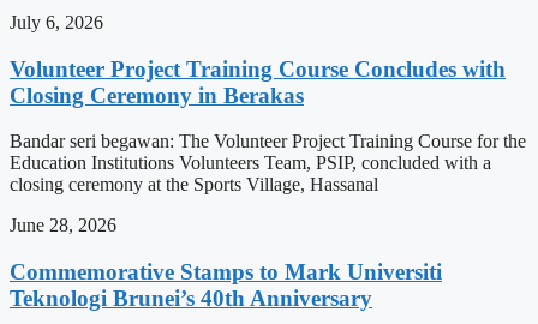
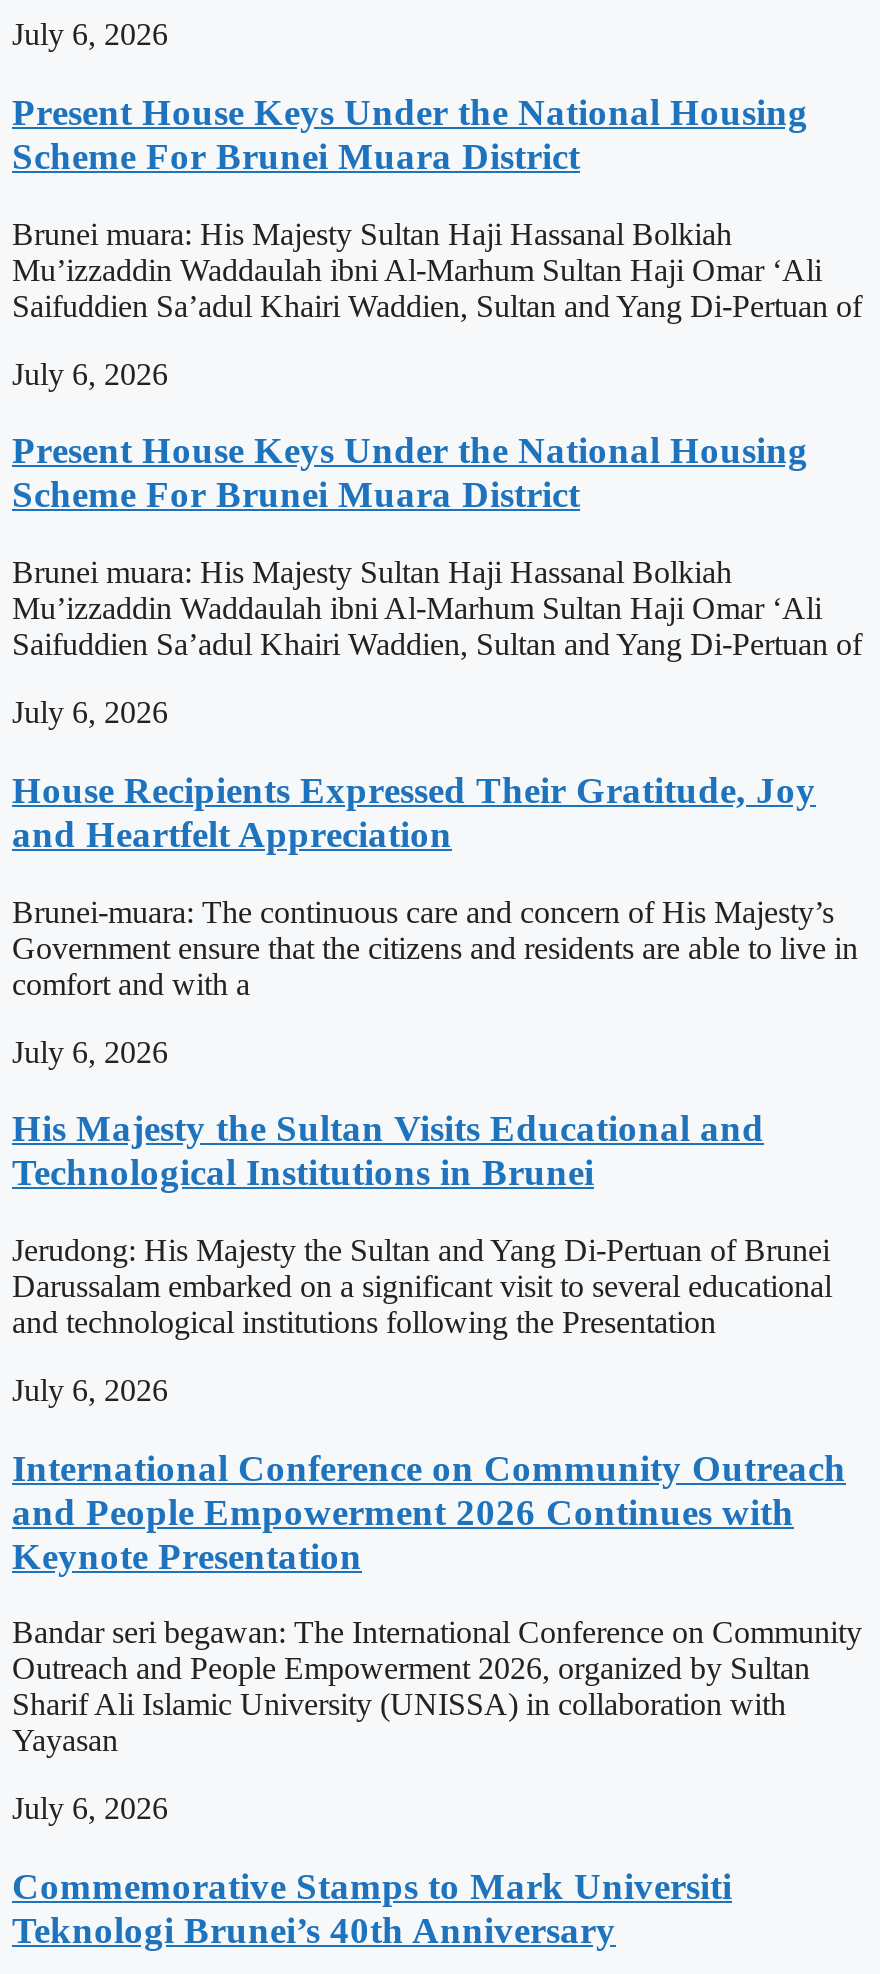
- Volunteer Project Training Course Concludes with
- Closing Ceremony in Berakas
- Bandar seri begawan: The Volunteer Project Training Course for the
- Education Institutions Volunteers Team, PSIP, concluded with a
- closing ceremony at the Sports Village, Hassanal
- June 28, 2026
+ Present House Keys Under the National Housing
+ Scheme For Brunei Muara District
+ Brunei muara: His Majesty Sultan Haji Hassanal Bolkiah
+ Mu’izzaddin Waddaulah ibni Al-Marhum Sultan Haji Omar ‘Ali
+ Saifuddien Sa’adul Khairi Waddien, Sultan and Yang Di-Pertuan of
+ July 6, 2026
+ Present House Keys Under the National Housing
+ Scheme For Brunei Muara District
+ Brunei muara: His Majesty Sultan Haji Hassanal Bolkiah
+ Mu’izzaddin Waddaulah ibni Al-Marhum Sultan Haji Omar ‘Ali
+ Saifuddien Sa’adul Khairi Waddien, Sultan and Yang Di-Pertuan of
+ July 6, 2026
+ House Recipients Expressed Their Gratitude, Joy
+ and Heartfelt Appreciation
+ Brunei-muara: The continuous care and concern of His Majesty’s
+ Government ensure that the citizens and residents are able to live in
+ comfort and with a
+ July 6, 2026
+ His Majesty the Sultan Visits Educational and
+ Technological Institutions in Brunei
+ Jerudong: His Majesty the Sultan and Yang Di-Pertuan of Brunei
+ Darussalam embarked on a significant visit to several educational
+ and technological institutions following the Presentation
+ July 6, 2026
+ International Conference on Community Outreach
+ and People Empowerment 2026 Continues with
+ Keynote Presentation
+ Bandar seri begawan: The International Conference on Community
+ Outreach and People Empowerment 2026, organized by Sultan
+ Sharif Ali Islamic University (UNISSA) in collaboration with
+ Yayasan
+ July 6, 2026
